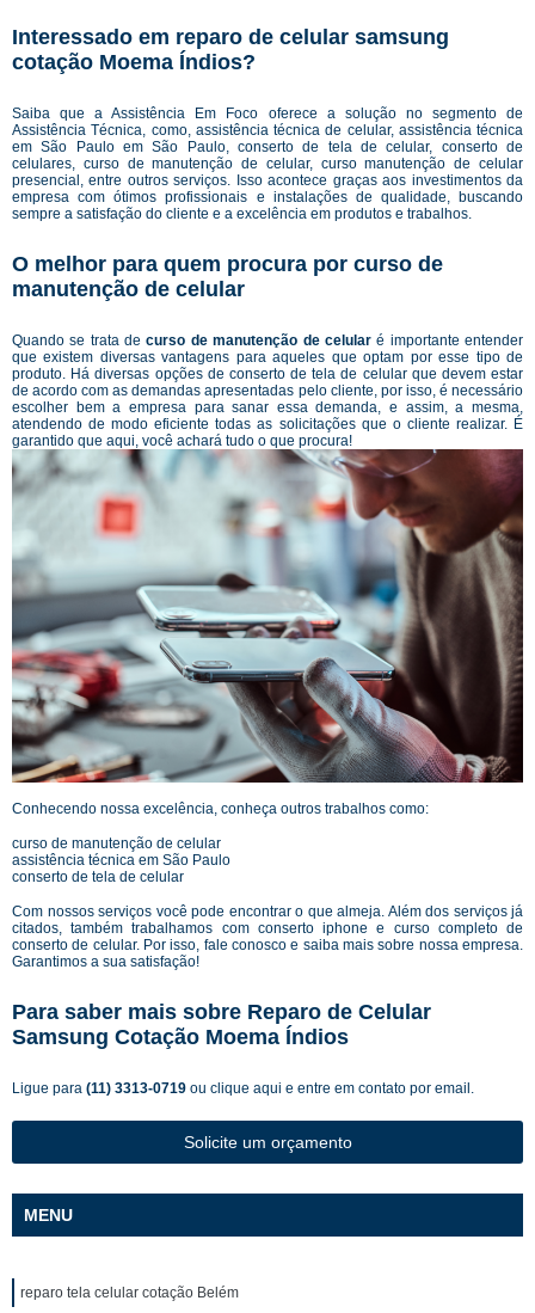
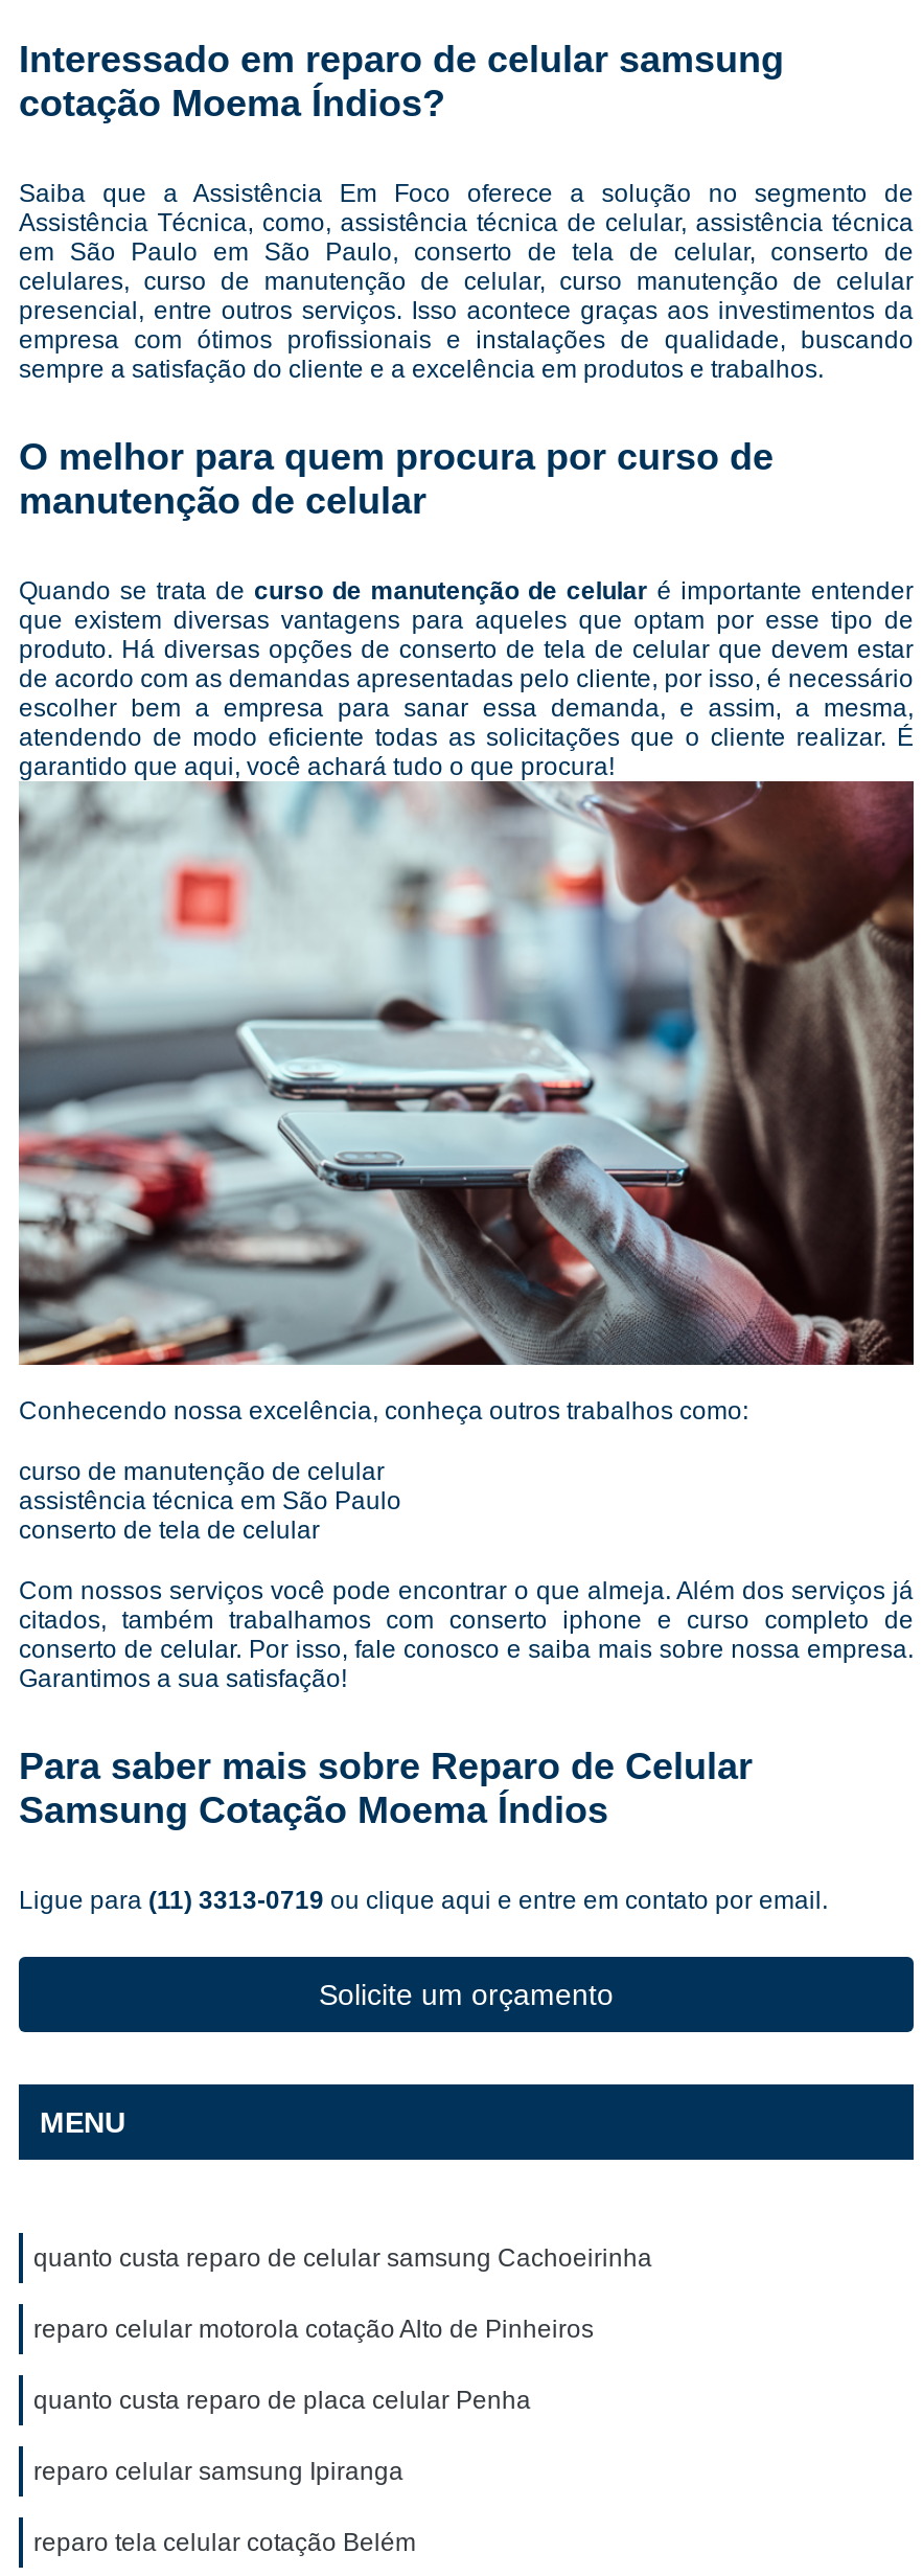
+ quanto custa reparo de celular samsung Cachoeirinha
+ reparo celular motorola cotação Alto de Pinheiros
+ quanto custa reparo de placa celular Penha
+ reparo celular samsung Ipiranga
